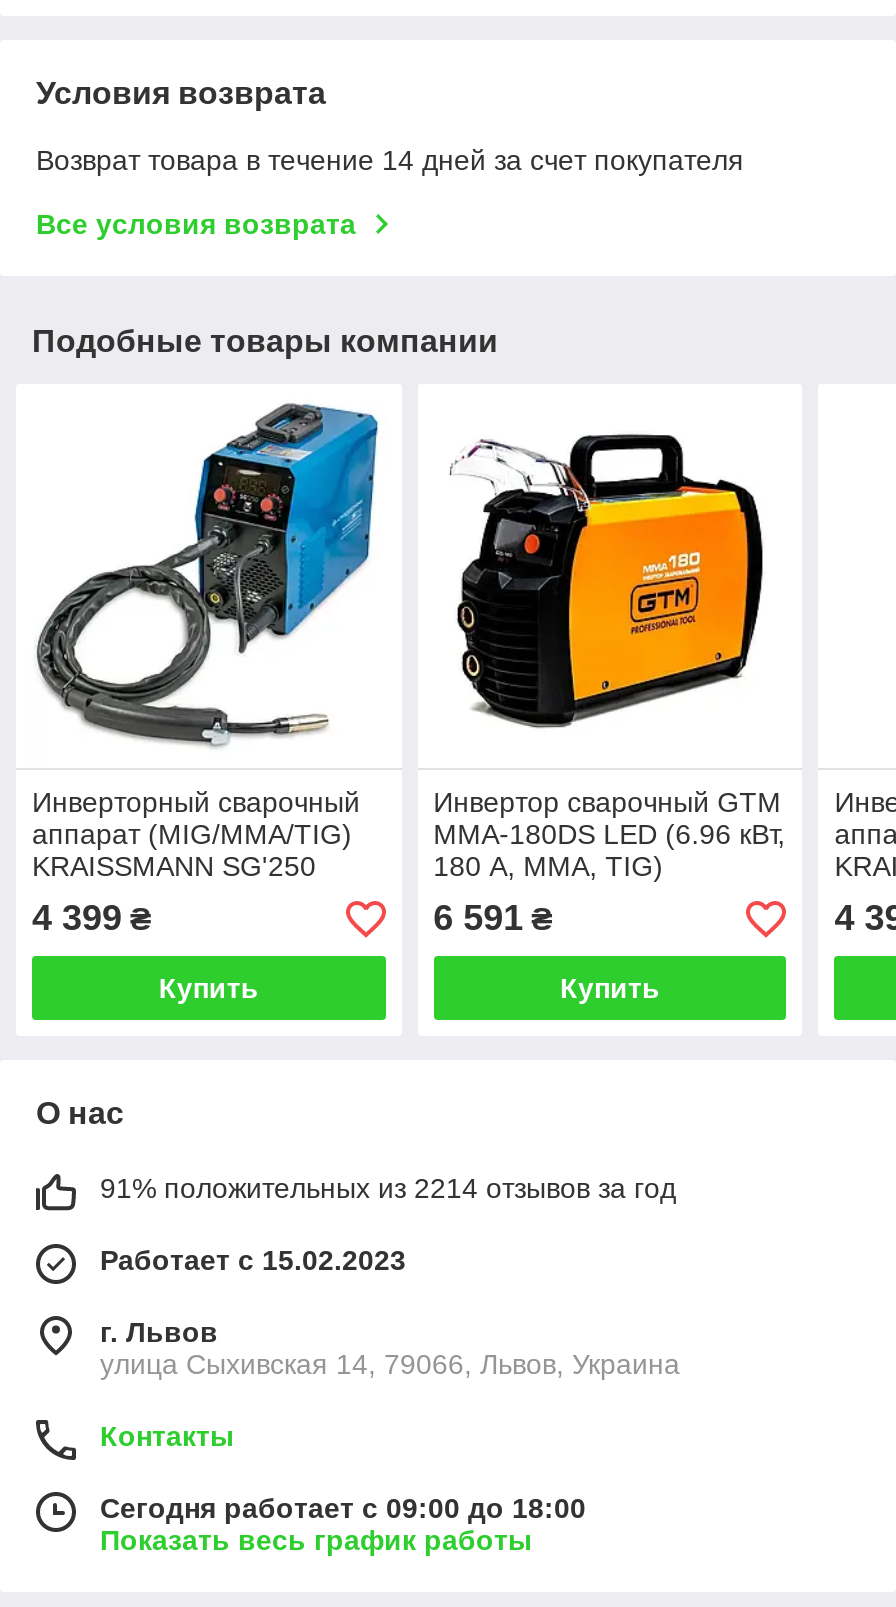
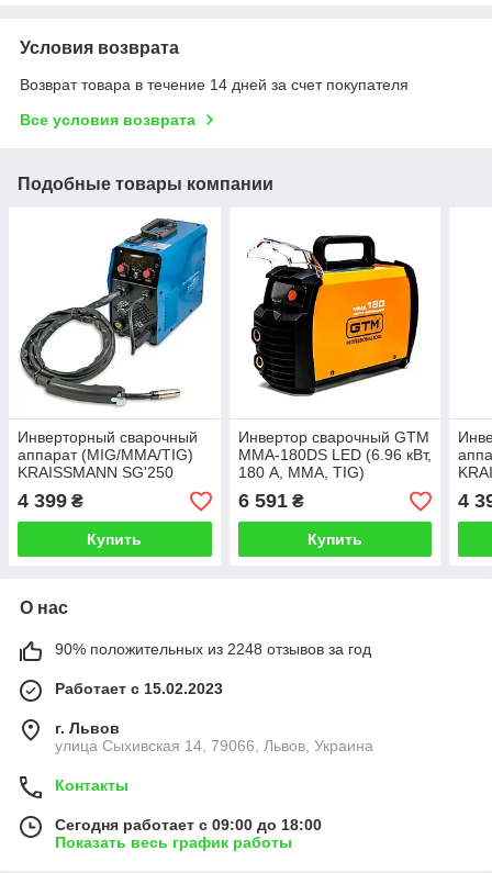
- 91% положительных из 2214 отзывов за год
+ 90% положительных из 2248 отзывов за год
